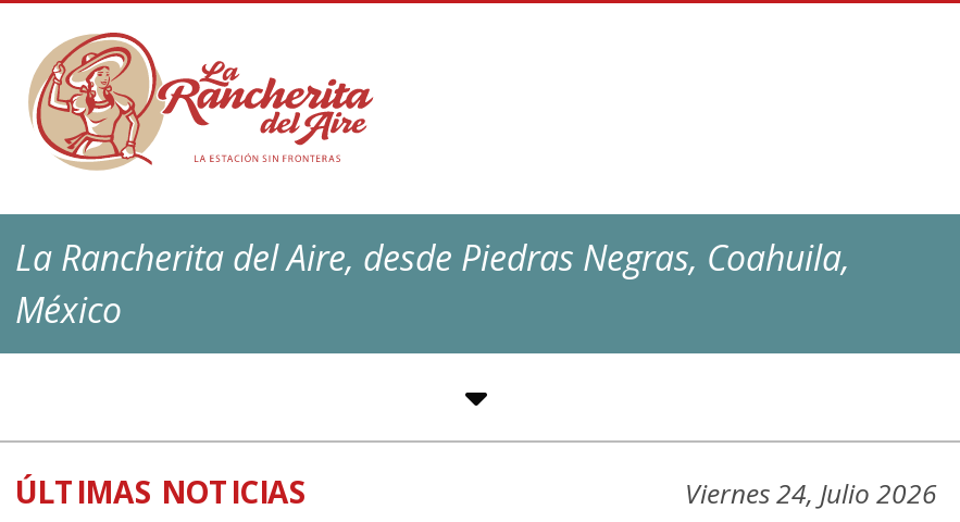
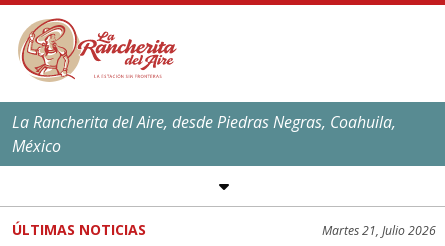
- Viernes 24, Julio 2026
+ Martes 21, Julio 2026
